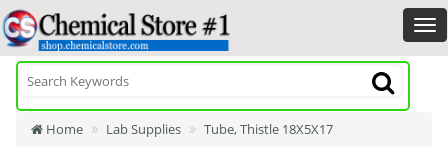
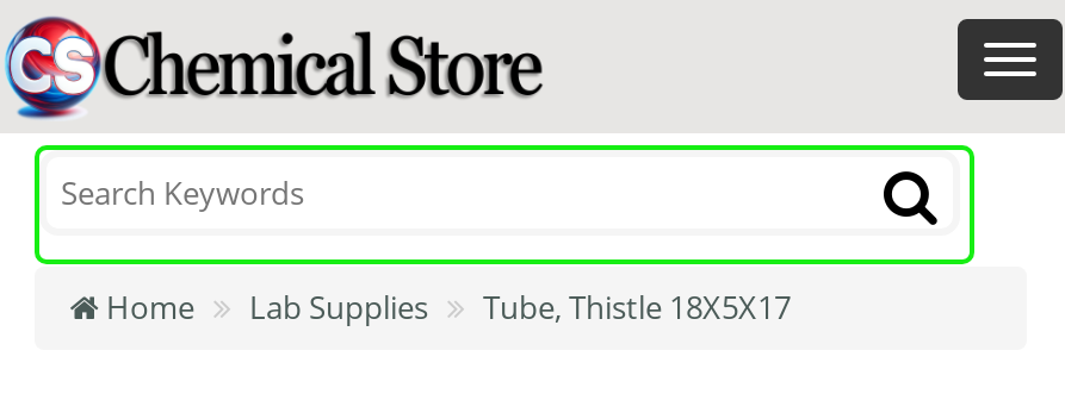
- [image]
+ [image]
